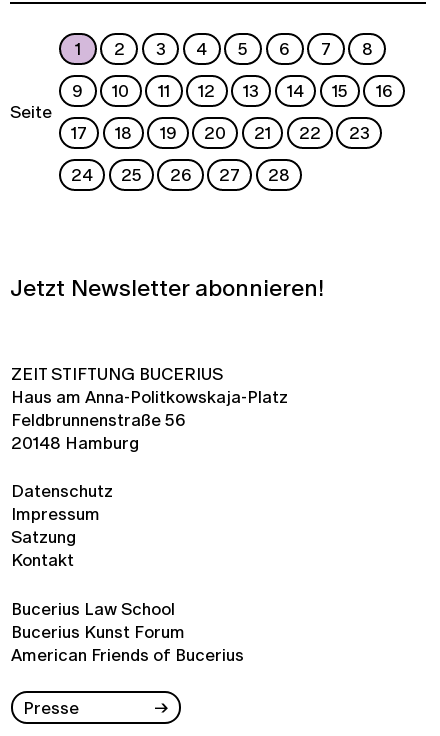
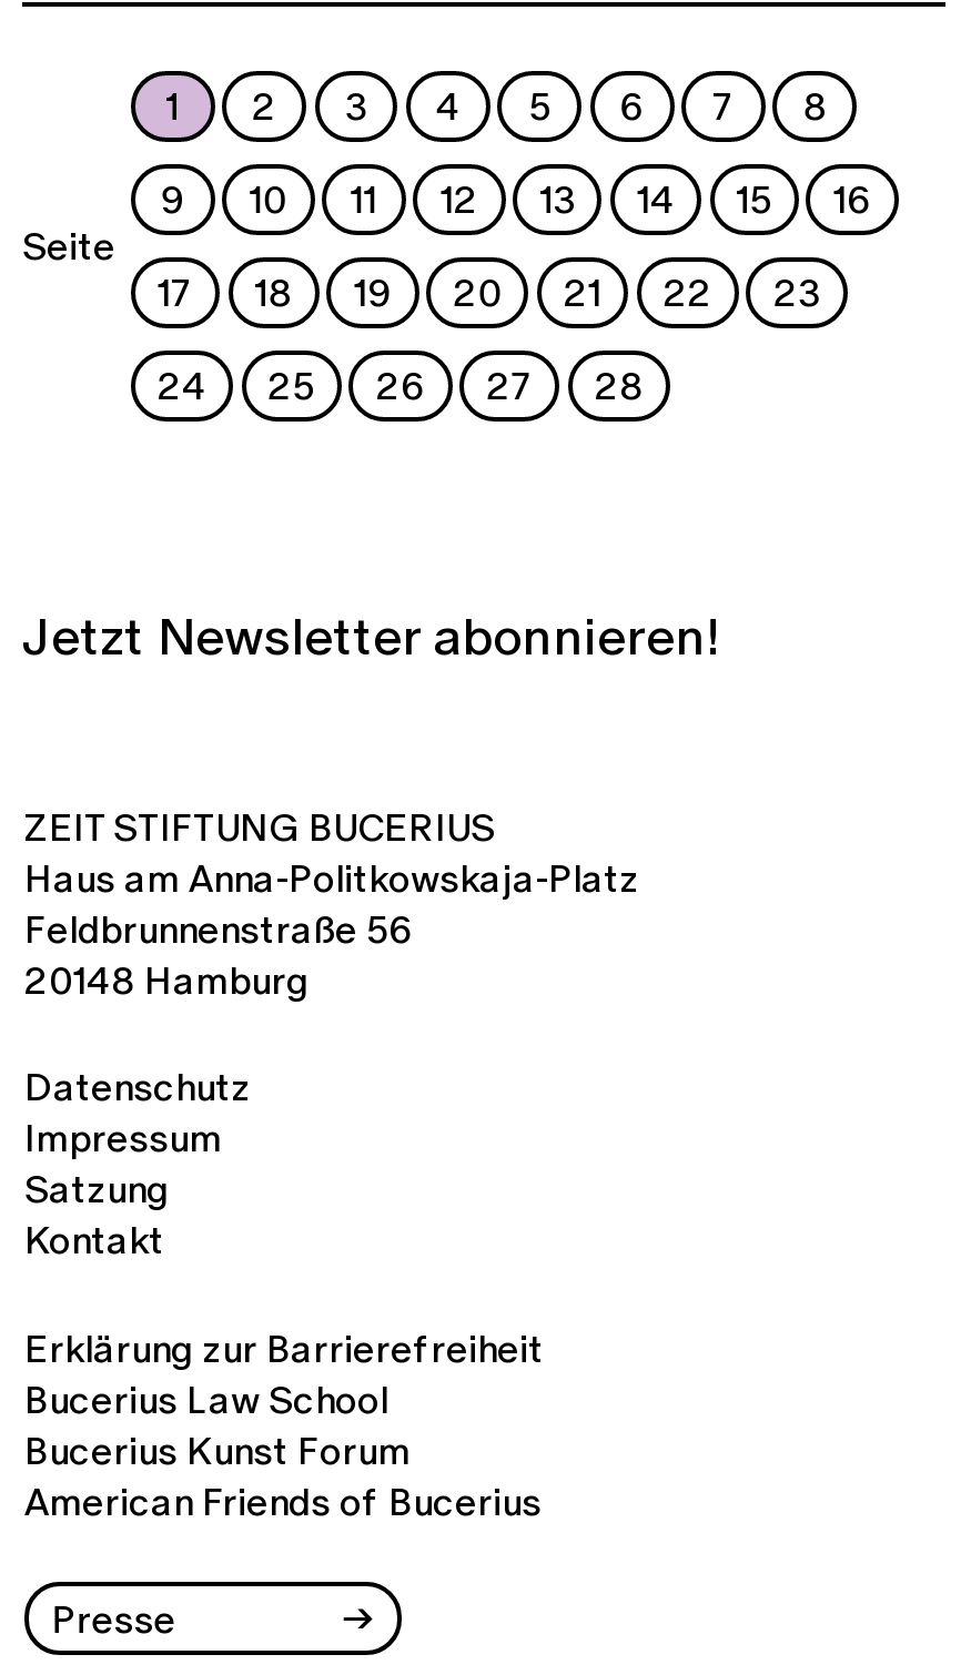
+ Erklärung zur Barrierefreiheit
